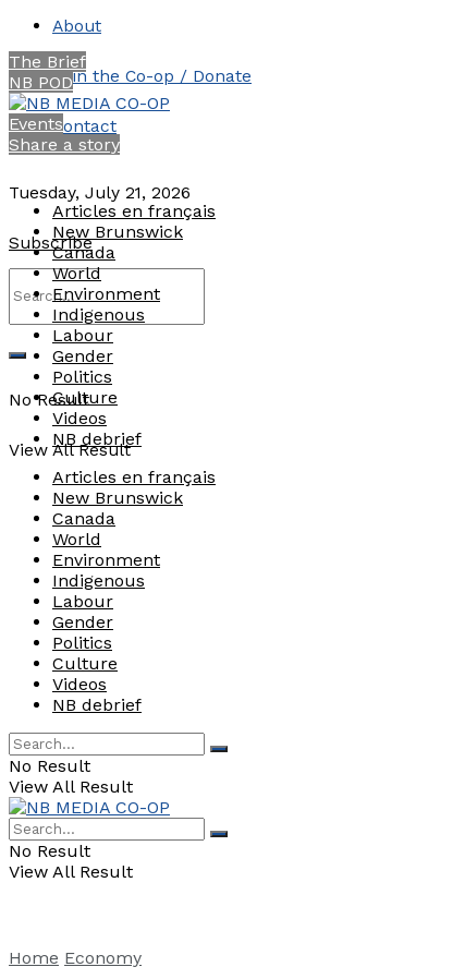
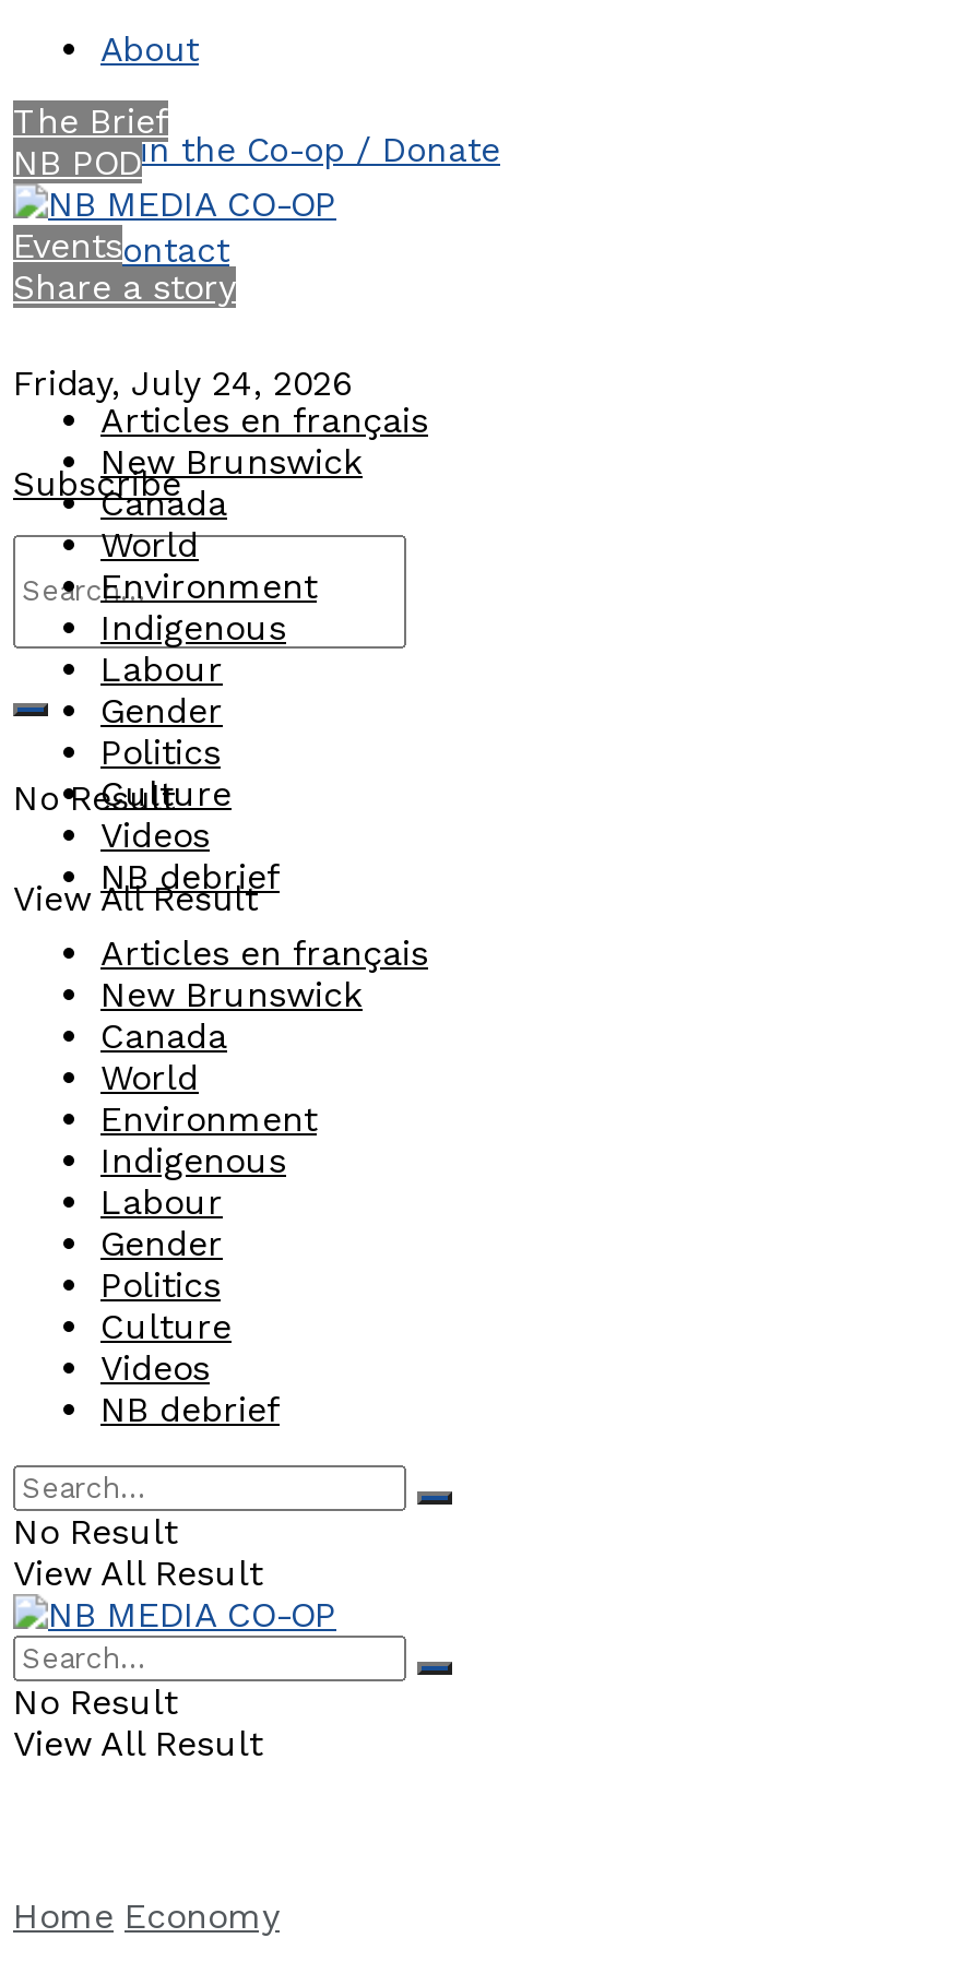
- Tuesday, July 21, 2026
+ Friday, July 24, 2026
